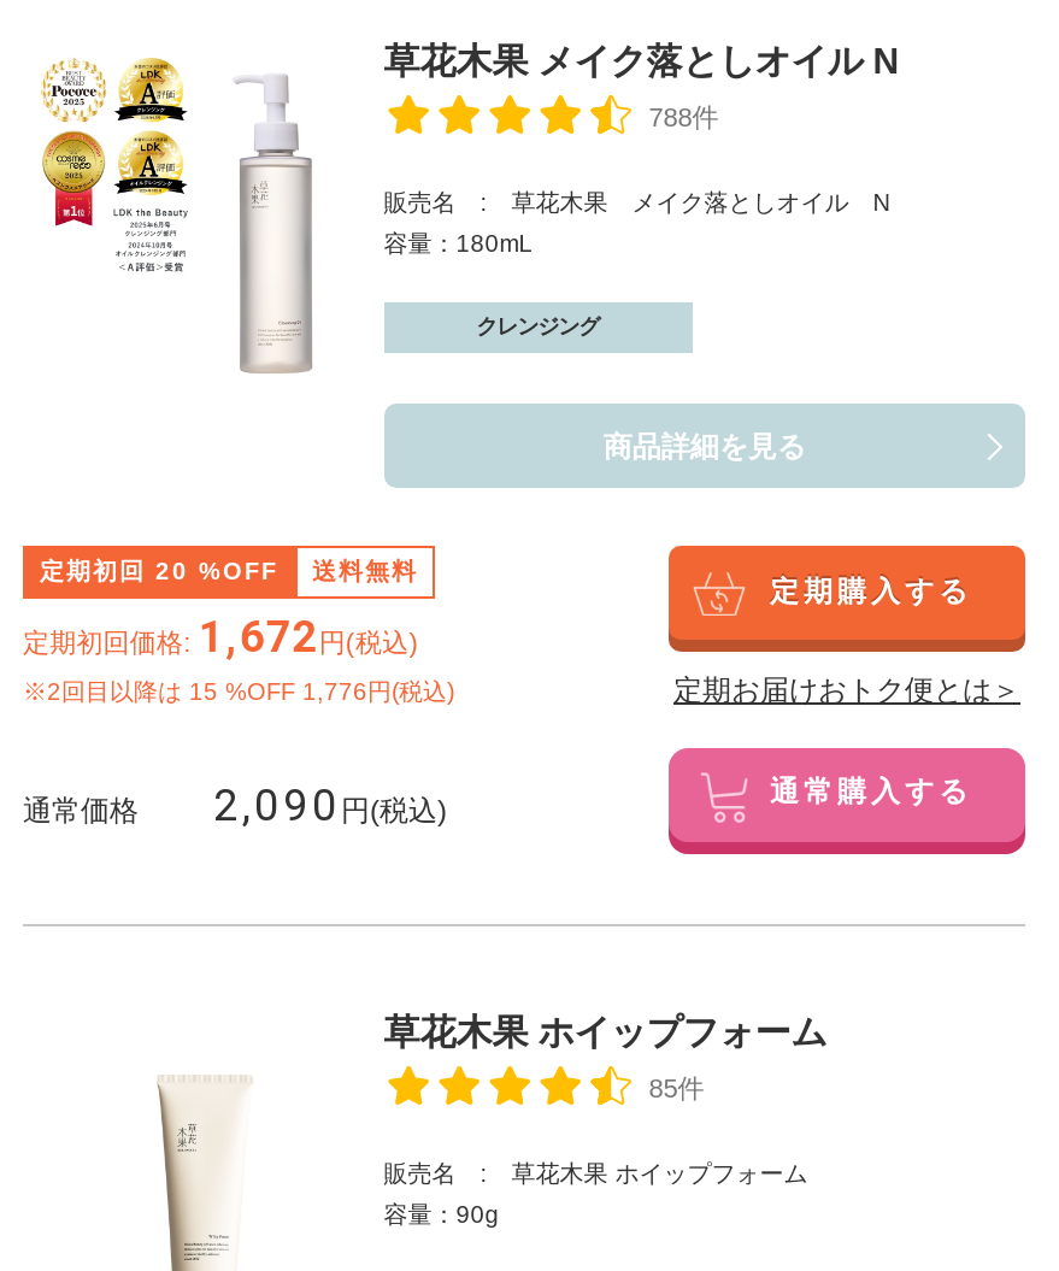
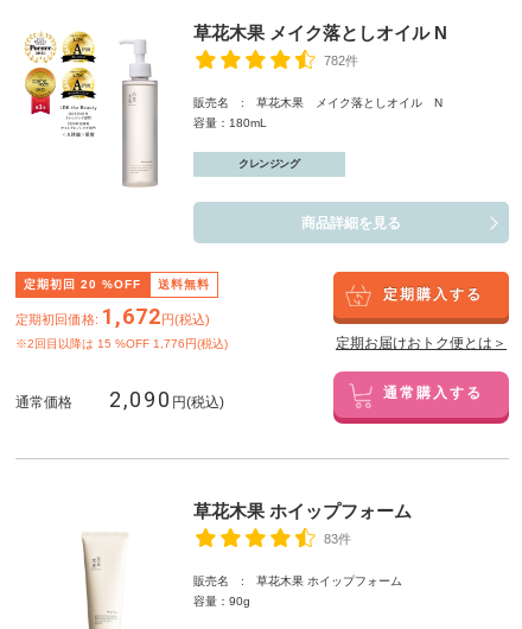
- 788件
+ 782件

- 85件
+ 83件
